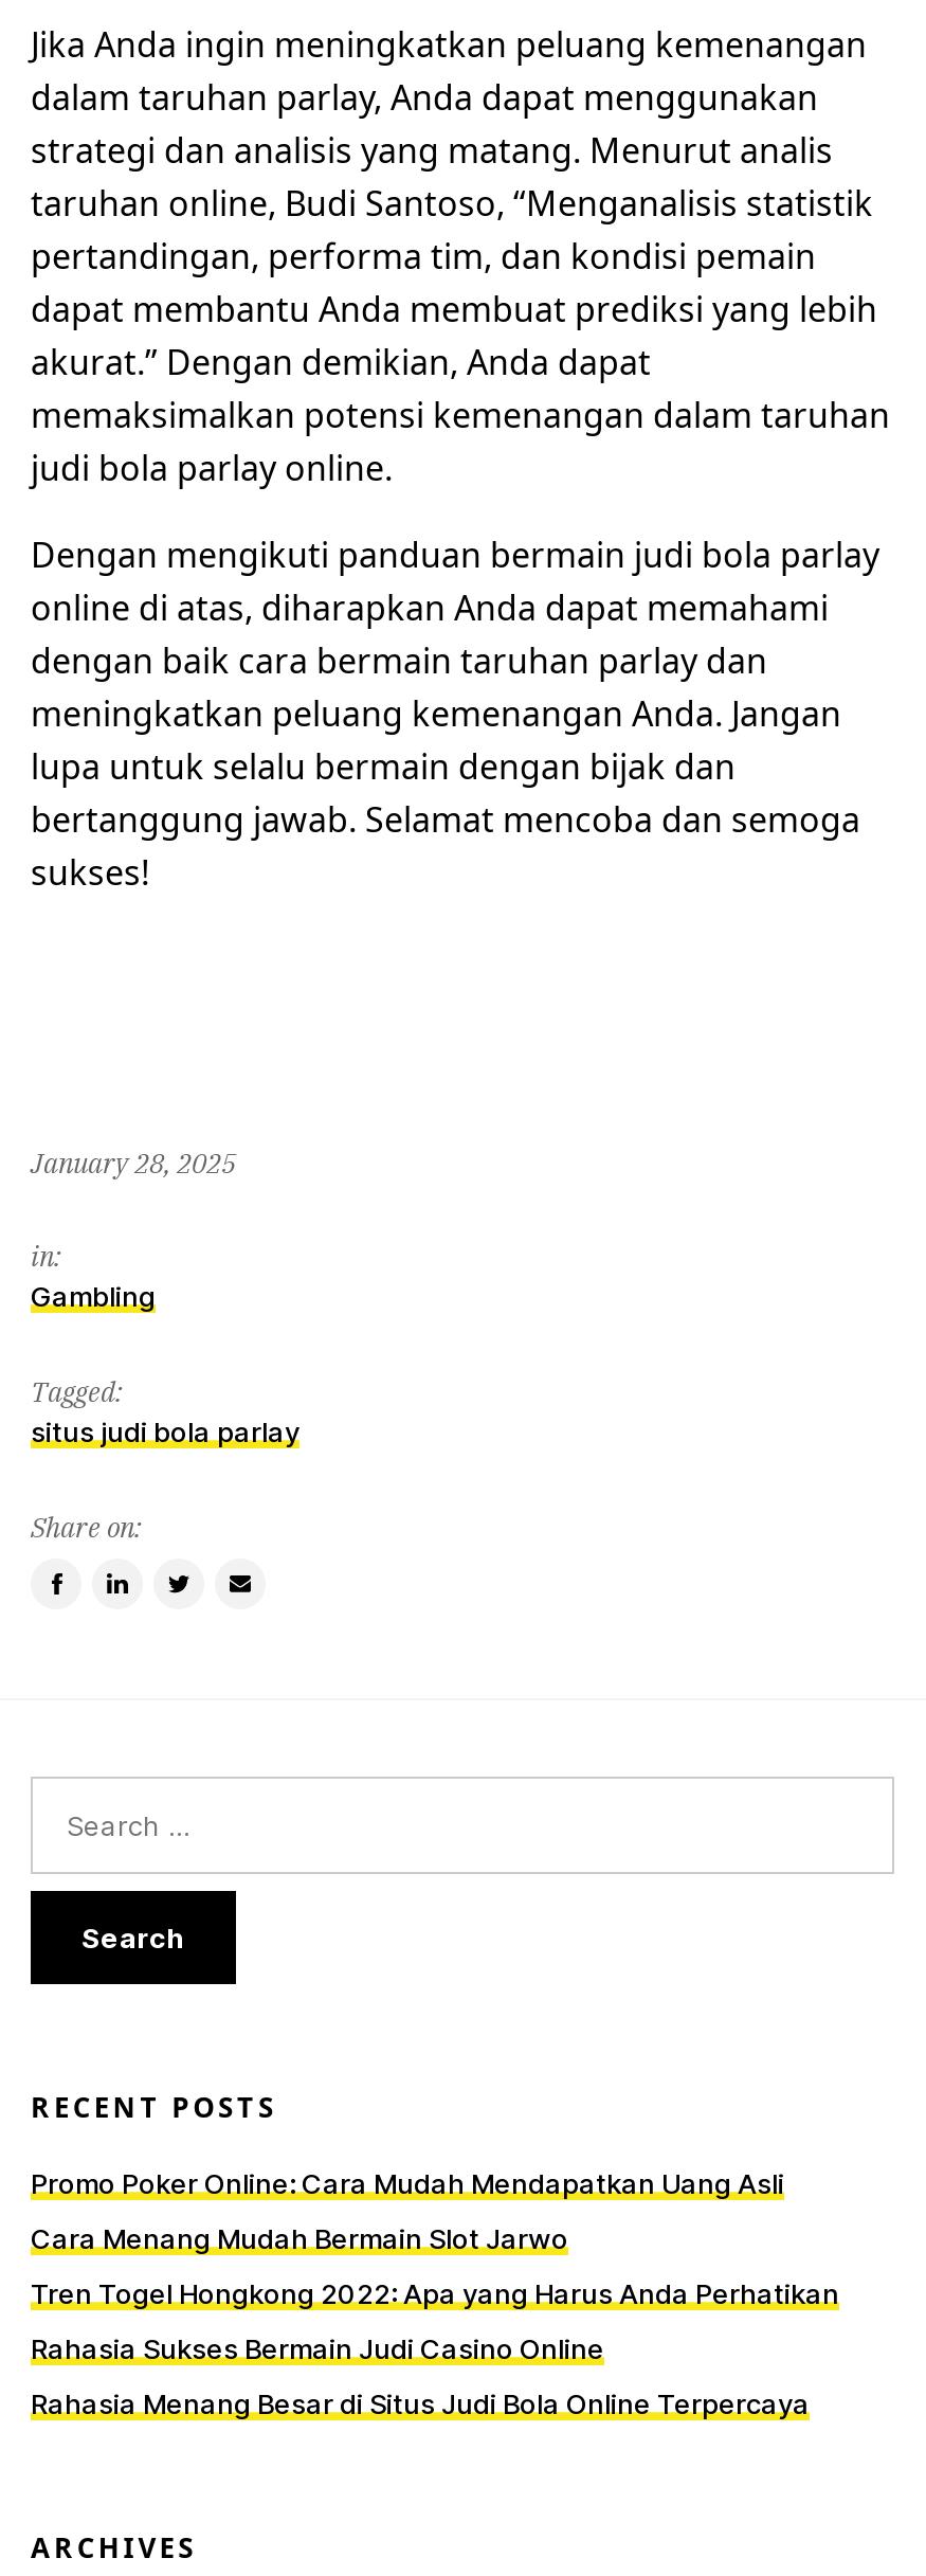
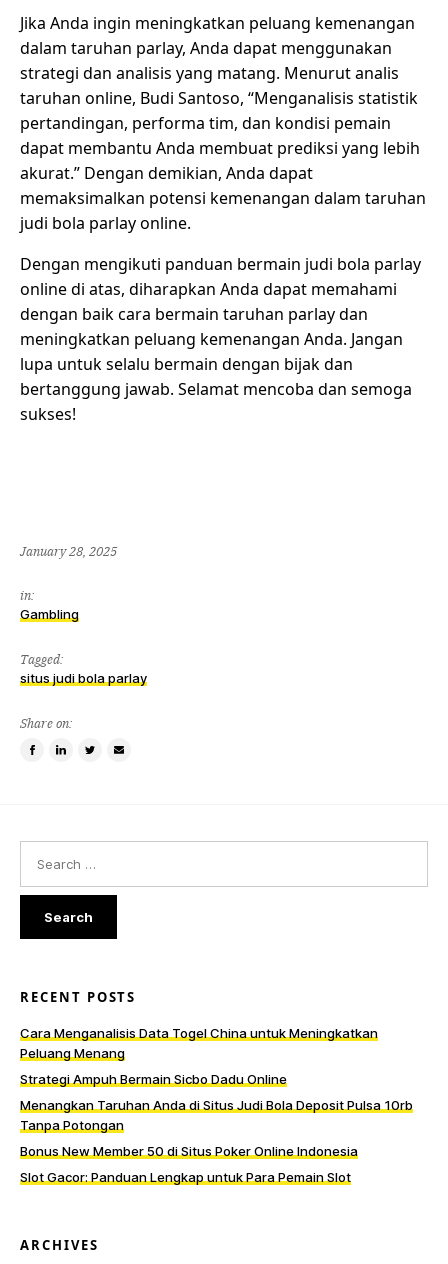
- Promo Poker Online: Cara Mudah Mendapatkan Uang Asli
+ Cara Menganalisis Data Togel China untuk Meningkatkan
+ Peluang Menang

- Cara Menang Mudah Bermain Slot Jarwo
+ Strategi Ampuh Bermain Sicbo Dadu Online

- Tren Togel Hongkong 2022: Apa yang Harus Anda Perhatikan
+ Menangkan Taruhan Anda di Situs Judi Bola Deposit Pulsa 10rb
+ Tanpa Potongan

- Rahasia Sukses Bermain Judi Casino Online
+ Bonus New Member 50 di Situs Poker Online Indonesia

- Rahasia Menang Besar di Situs Judi Bola Online Terpercaya
+ Slot Gacor: Panduan Lengkap untuk Para Pemain Slot
